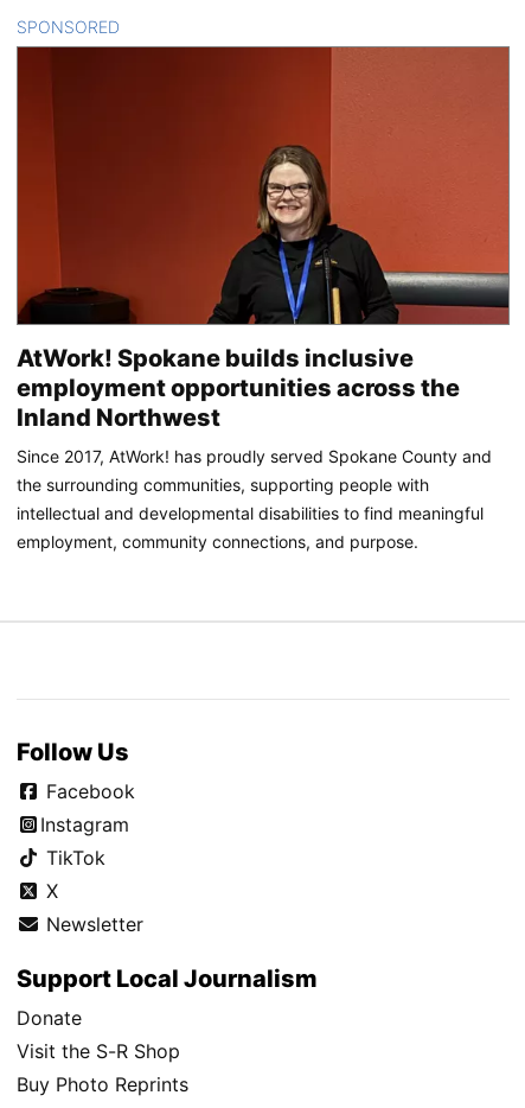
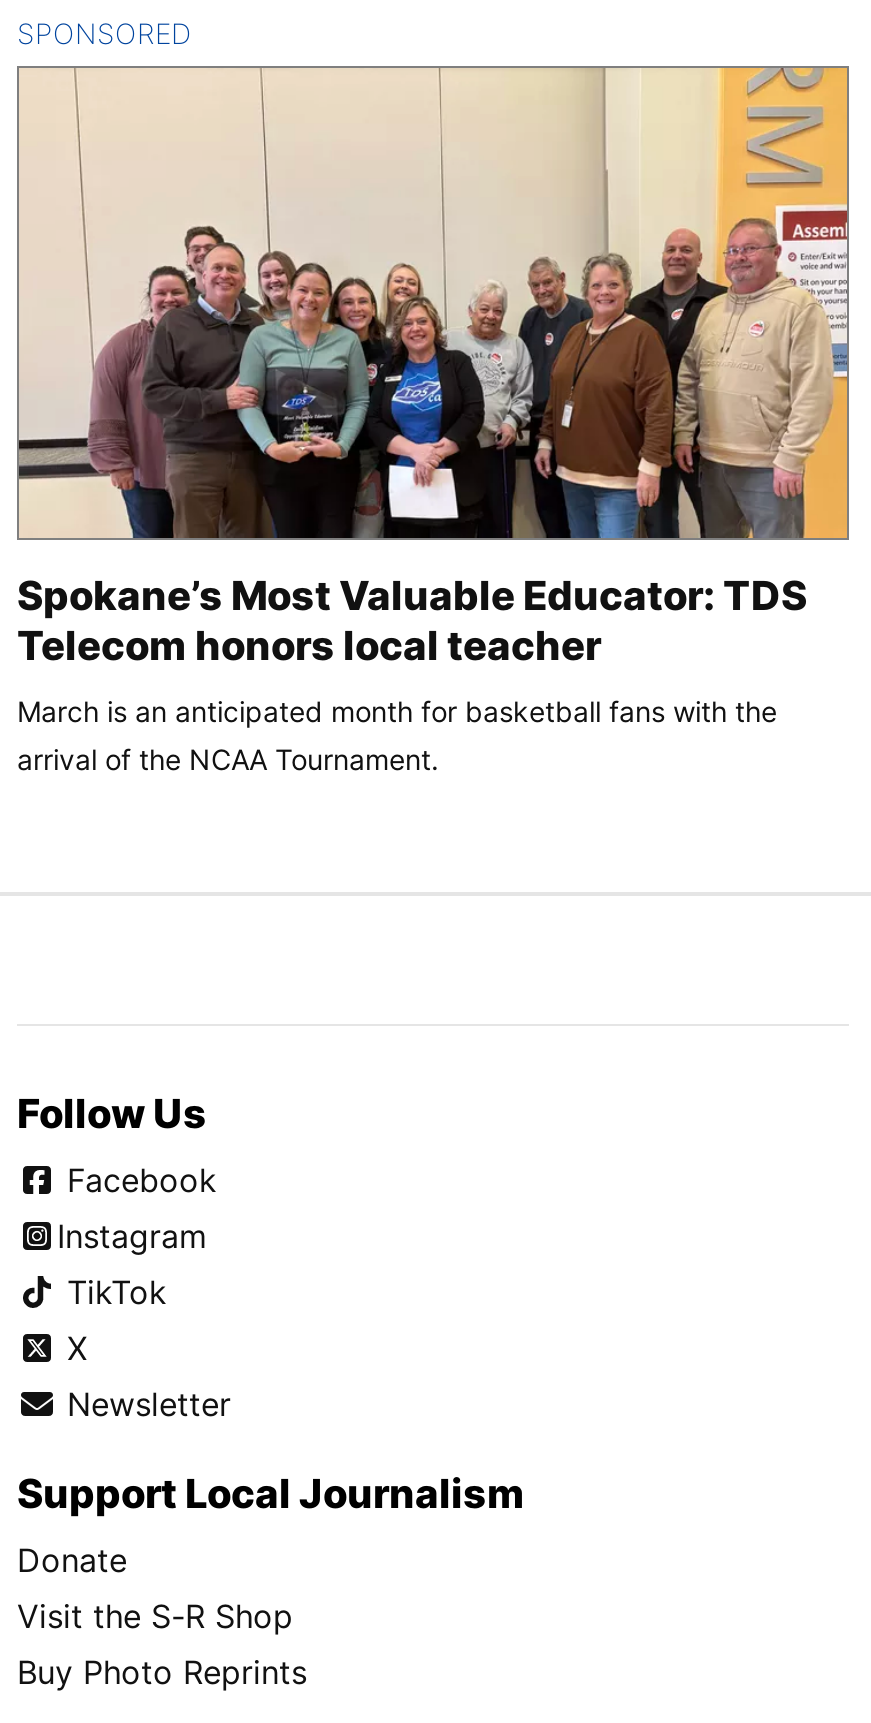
- [image]
- AtWork! Spokane builds inclusive
- employment opportunities across the
- Inland Northwest
+ [image]
+ Spokane’s Most Valuable Educator: TDS
+ Telecom honors local teacher

- Since 2017, AtWork! has proudly served Spokane County and
- the surrounding communities, supporting people with
- intellectual and developmental disabilities to find meaningful
- employment, community connections, and purpose.
+ March is an anticipated month for basketball fans with the
+ arrival of the NCAA Tournament.
